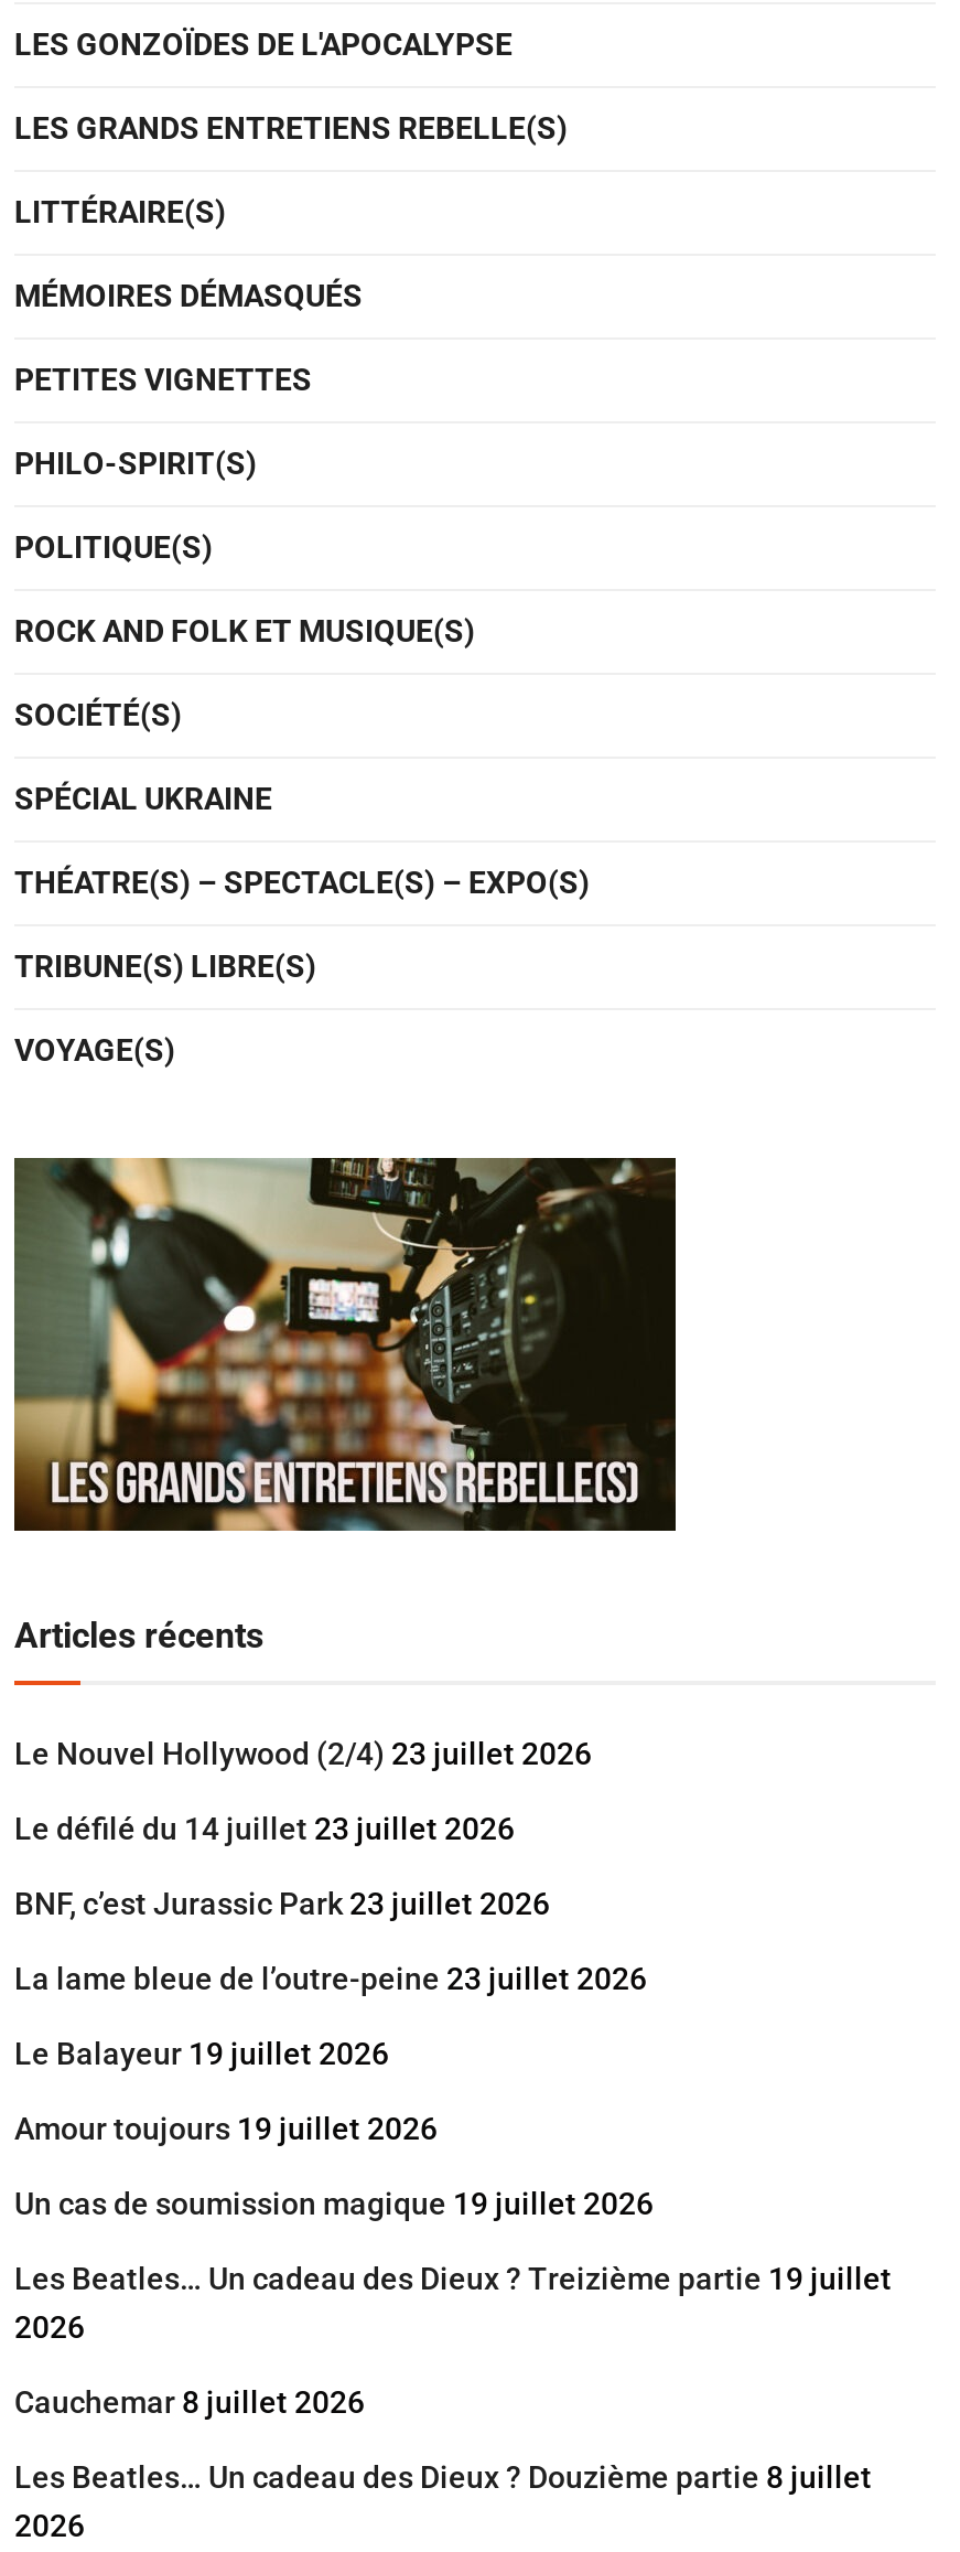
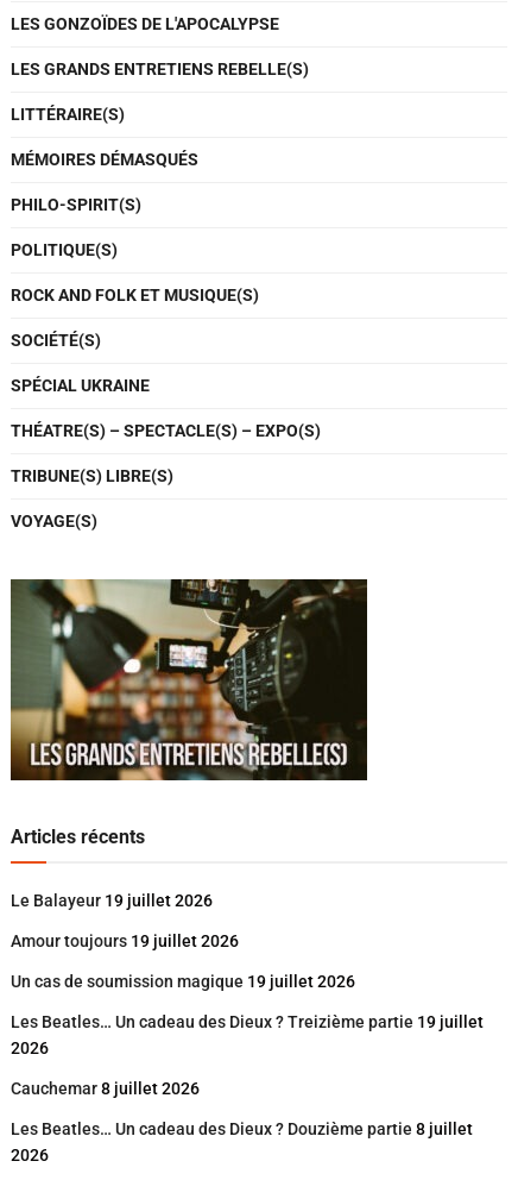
- PETITES VIGNETTES

- Le Nouvel Hollywood (2/4) 23 juillet 2026
- Le défilé du 14 juillet 23 juillet 2026
- BNF, c’est Jurassic Park 23 juillet 2026
- La lame bleue de l’outre-peine 23 juillet 2026
